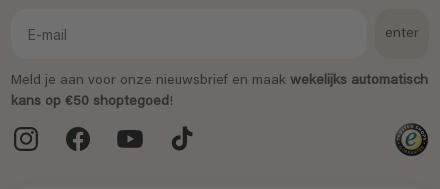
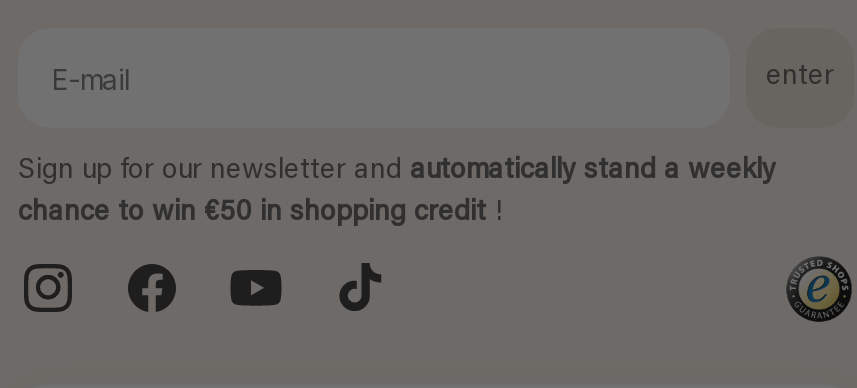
- Meld je aan voor onze nieuwsbrief en maak wekelijks automatisch
+ Sign up for our newsletter and automatically stand a weekly

- kans op €50 shoptegoed!
+ chance to win €50 in shopping credit!
